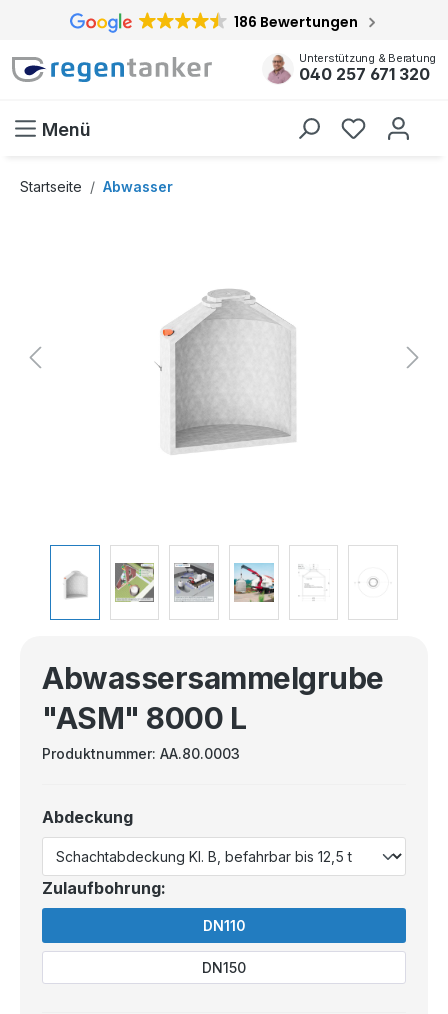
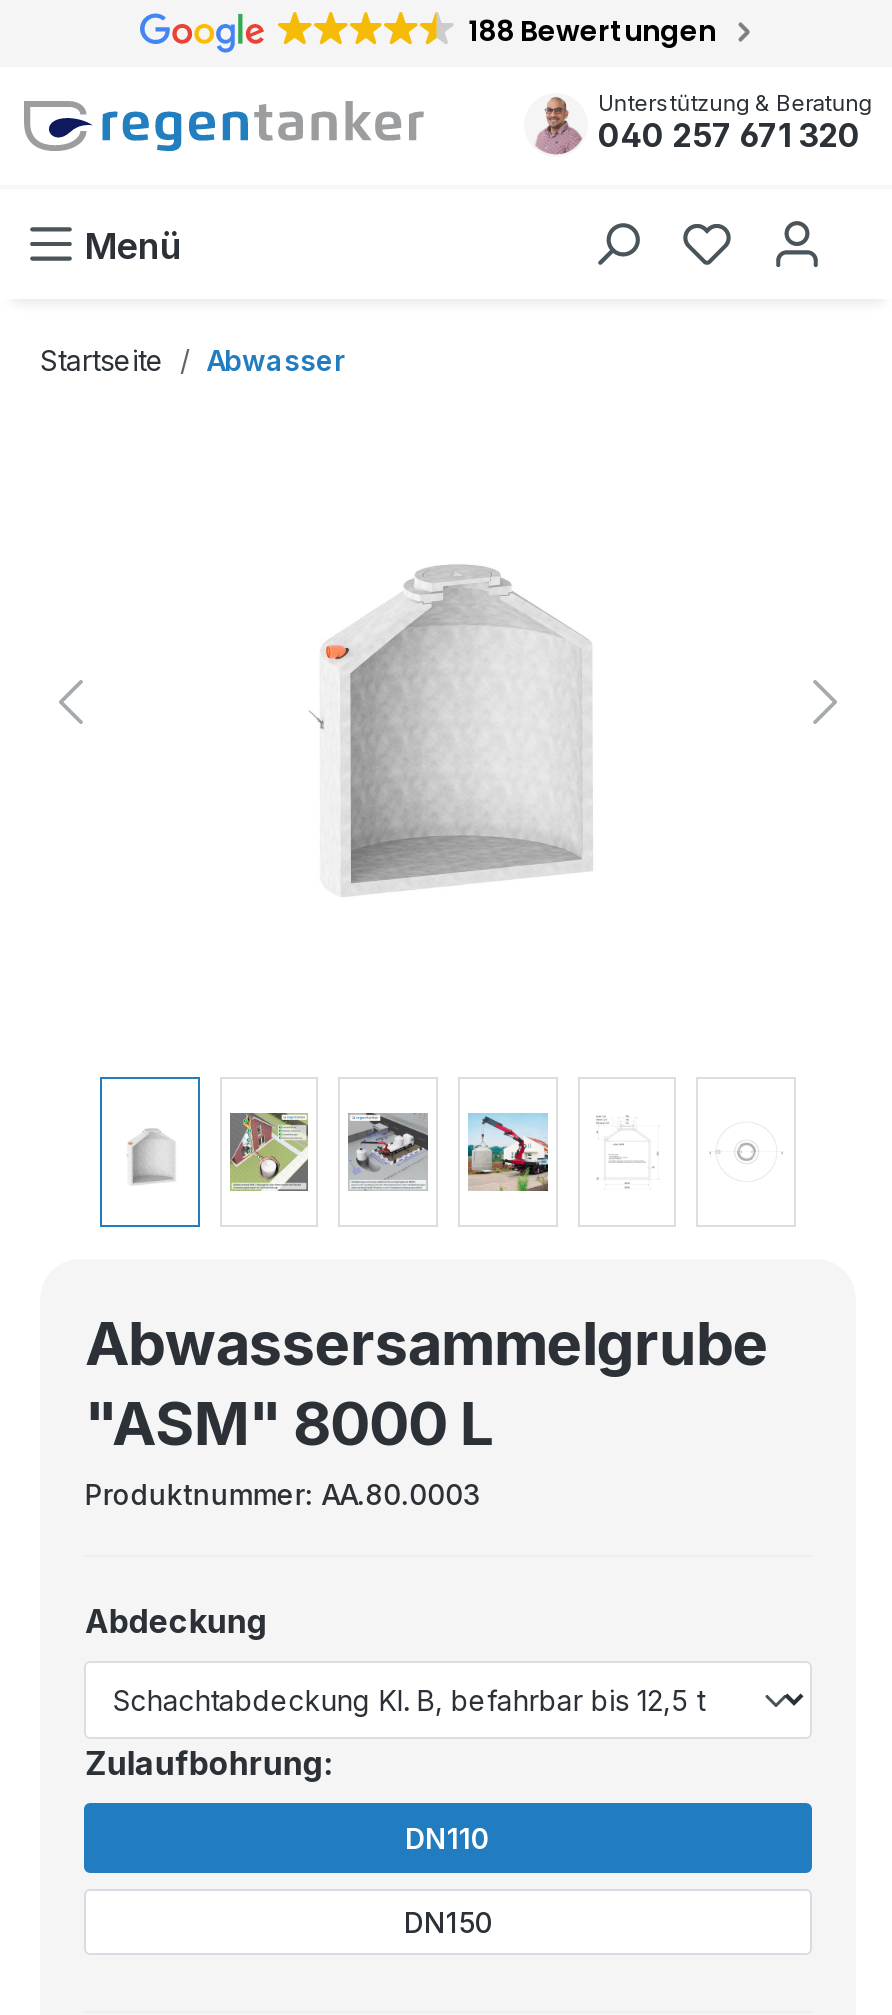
- 186 Bewertungen
+ 188 Bewertungen
